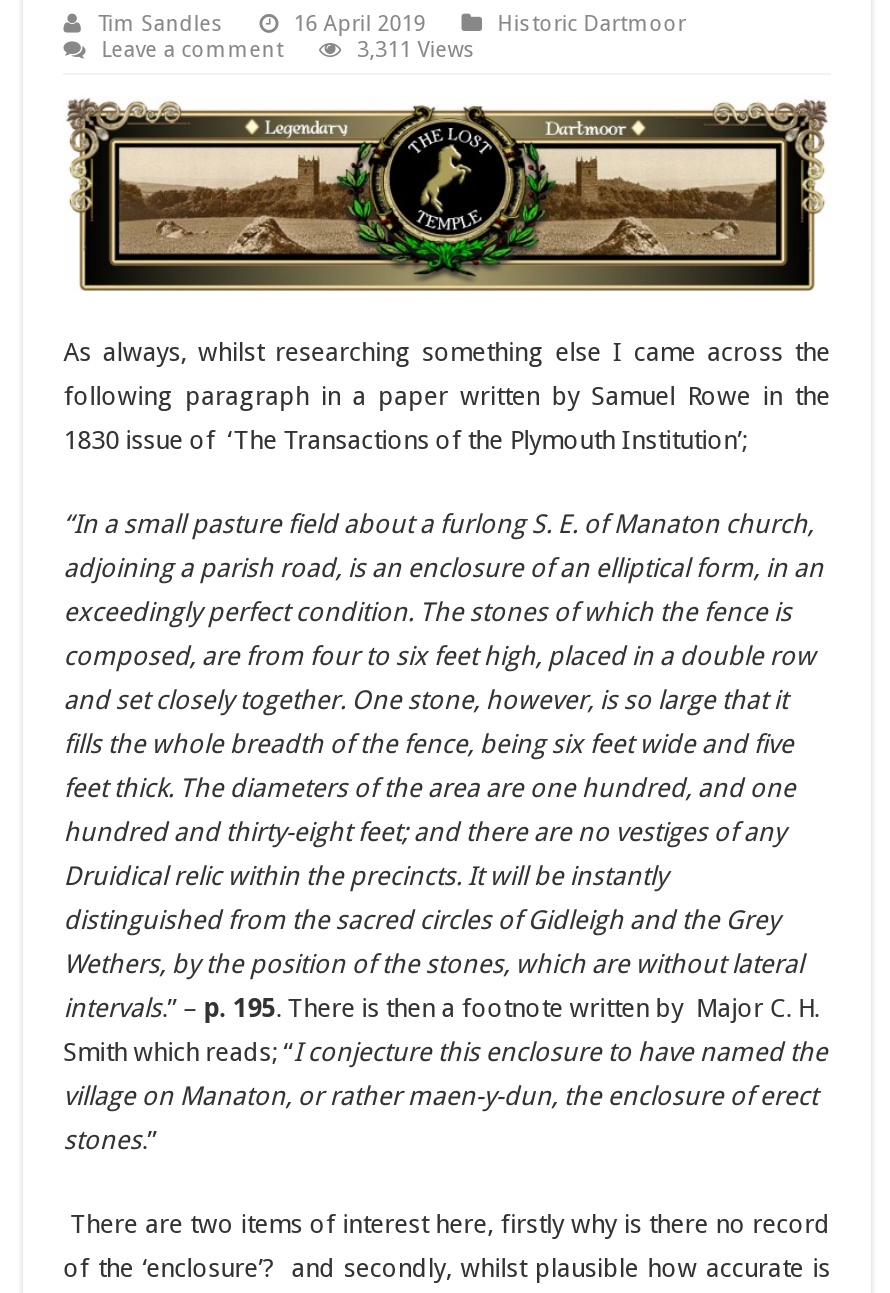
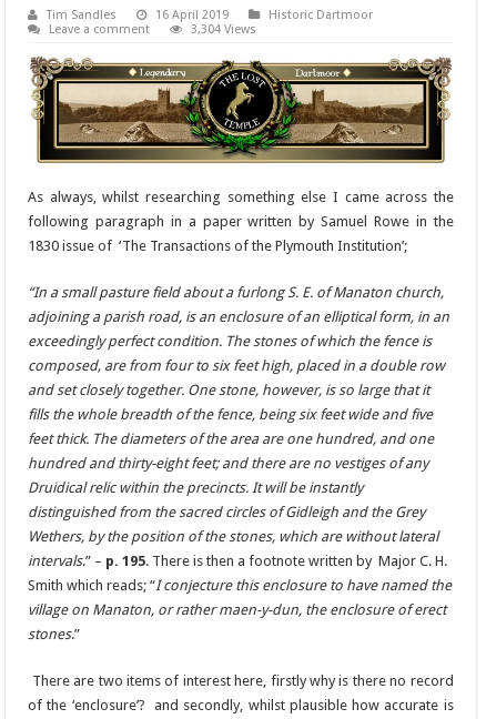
- 3,311 Views
+ 3,304 Views
